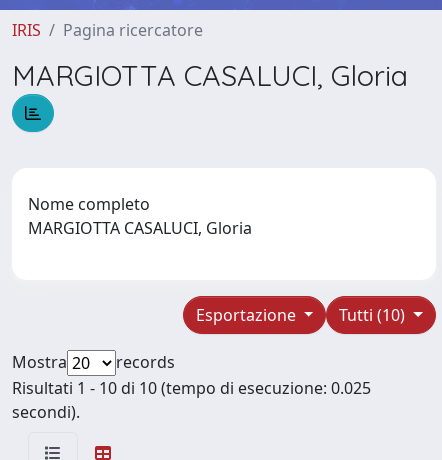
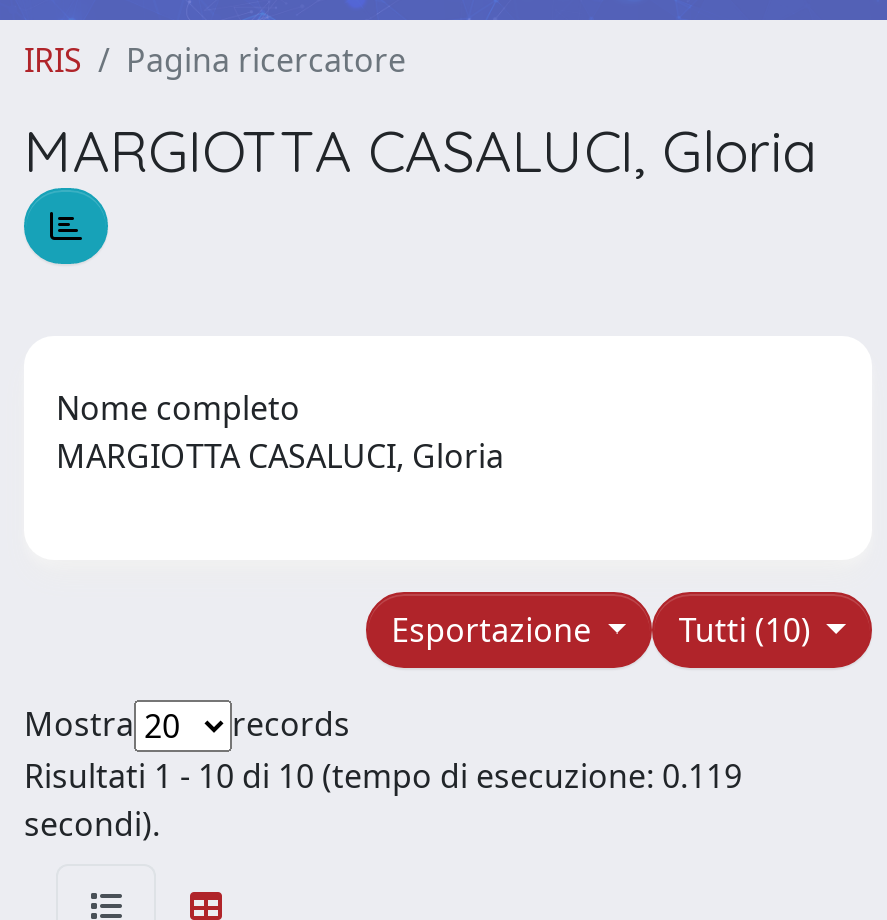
- Risultati 1 - 10 di 10 (tempo di esecuzione: 0.025
+ Risultati 1 - 10 di 10 (tempo di esecuzione: 0.119
